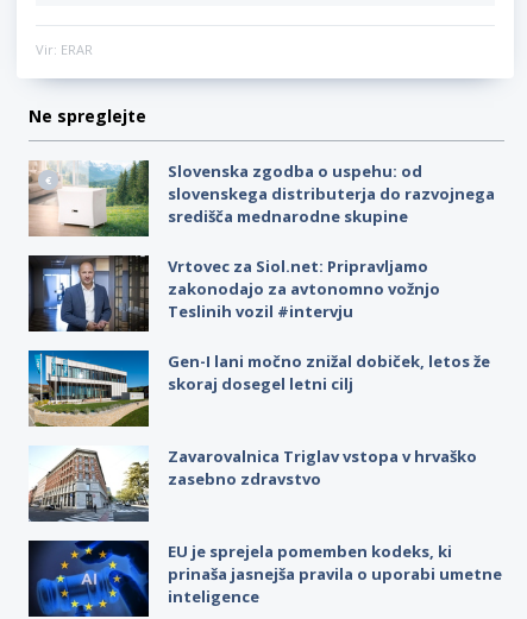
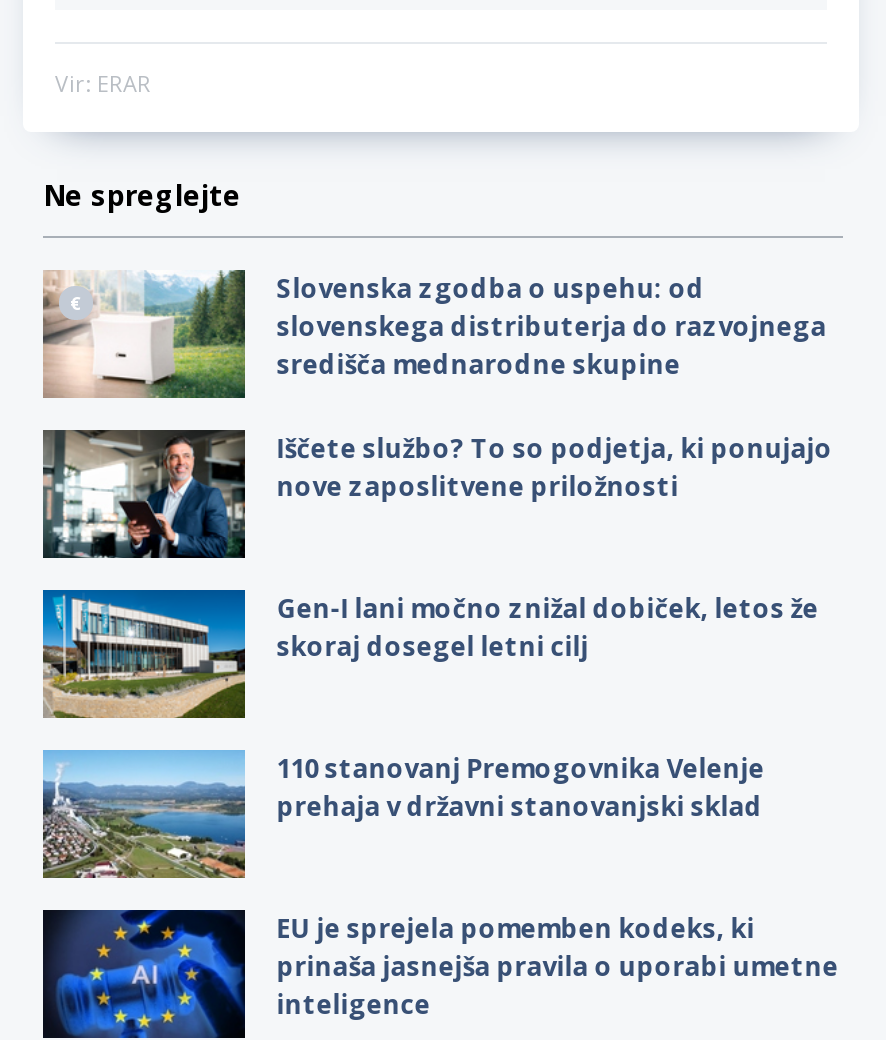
- [image]
- Vrtovec za Siol.net: Pripravljamo
- zakonodajo za avtonomno vožnjo
- Teslinih vozil #intervju
+ [image]
+ Iščete službo? To so podjetja, ki ponujajo
+ nove zaposlitvene priložnosti

- [image]
- Zavarovalnica Triglav vstopa v hrvaško
- zasebno zdravstvo
+ [image]
+ 110 stanovanj Premogovnika Velenje
+ prehaja v državni stanovanjski sklad
